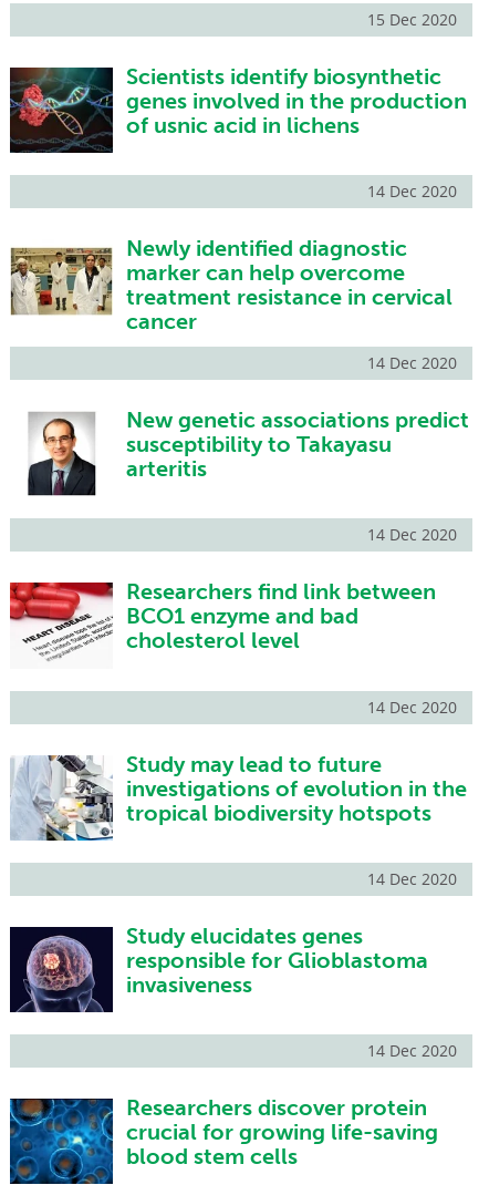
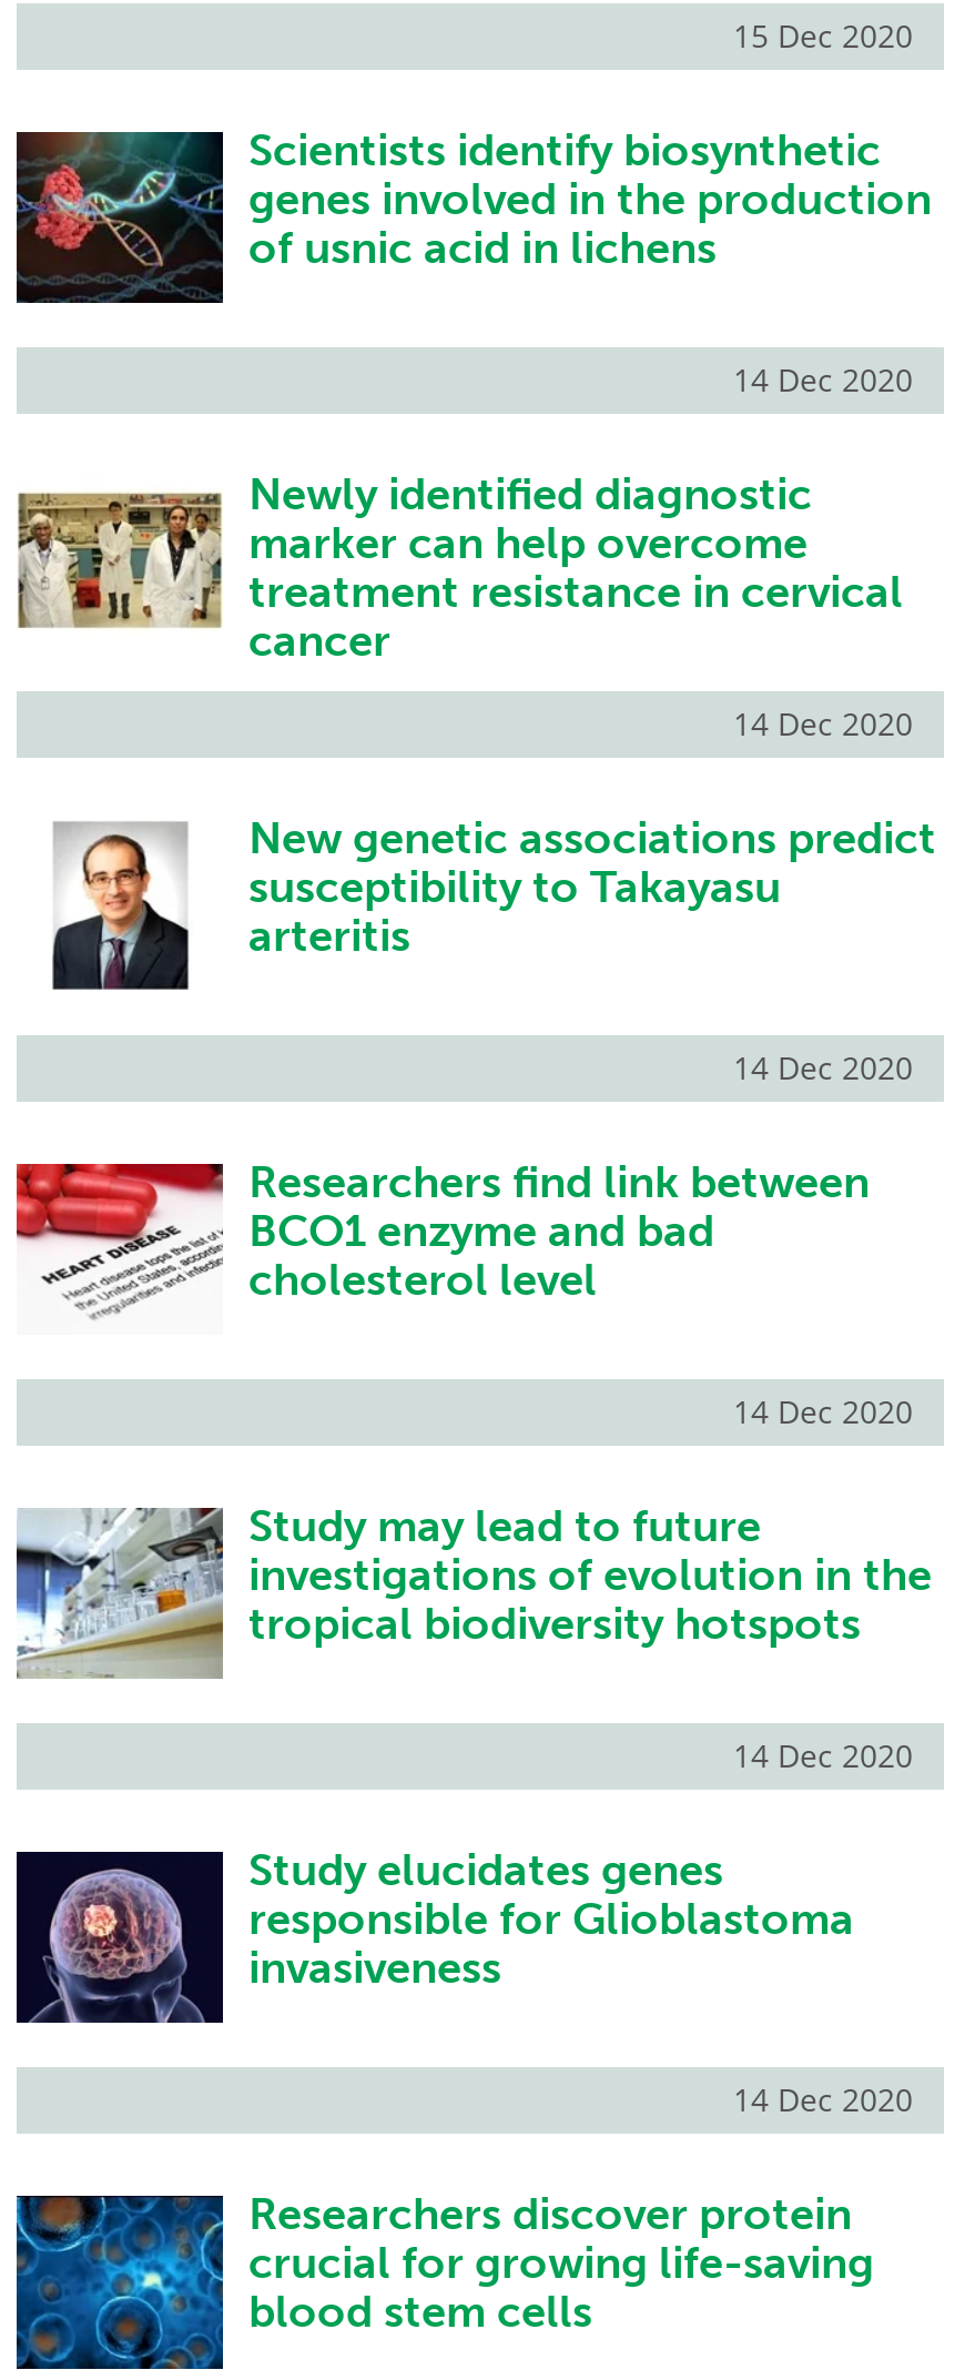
- [image]
+ [image]
